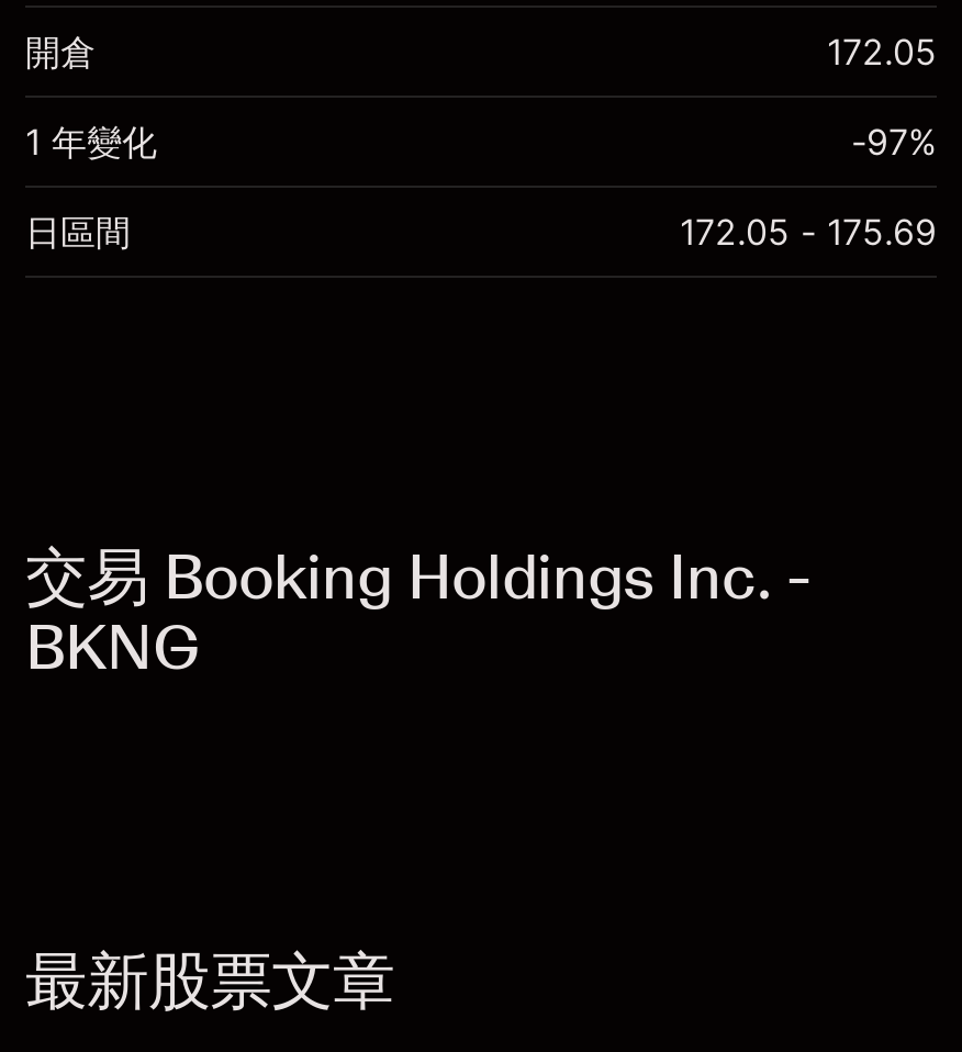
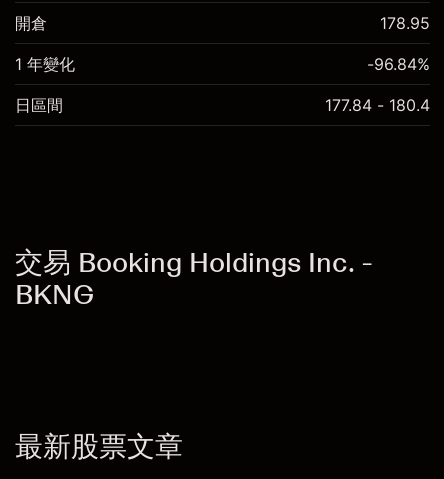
- 172.05
+ 178.95

- -97%
+ -96.84%

- 172.05 - 175.69
+ 177.84 - 180.4
